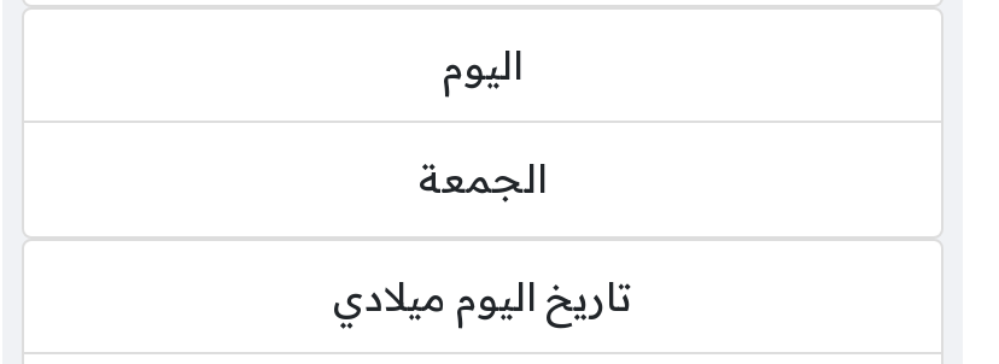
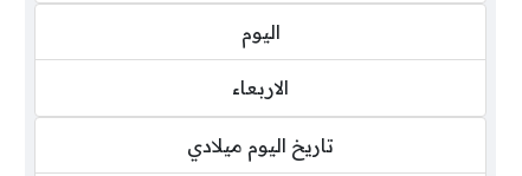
- الجمعة
+ الاربعاء
